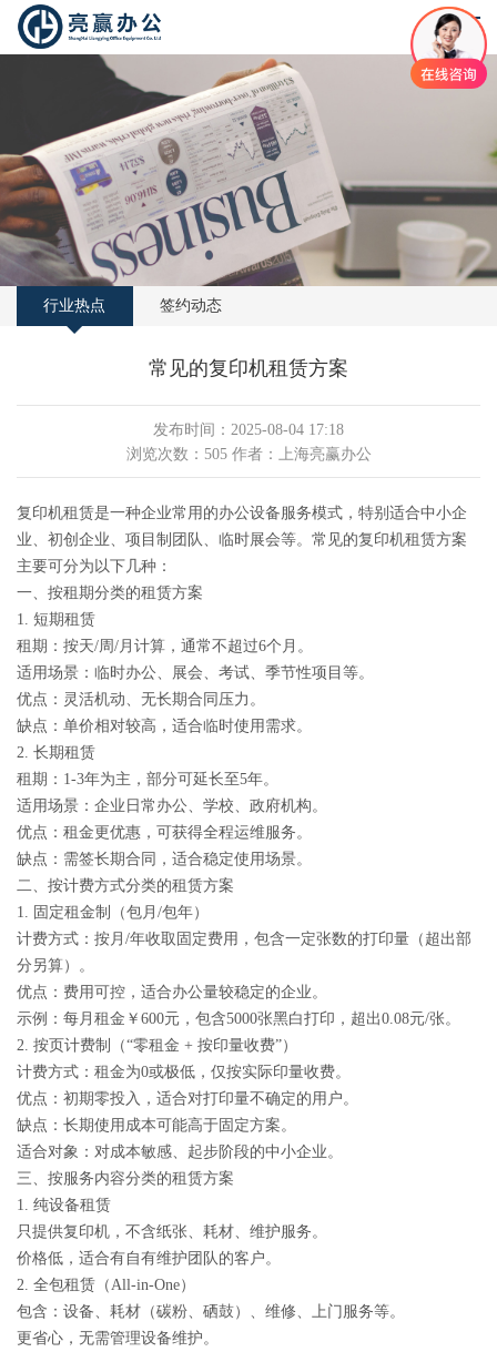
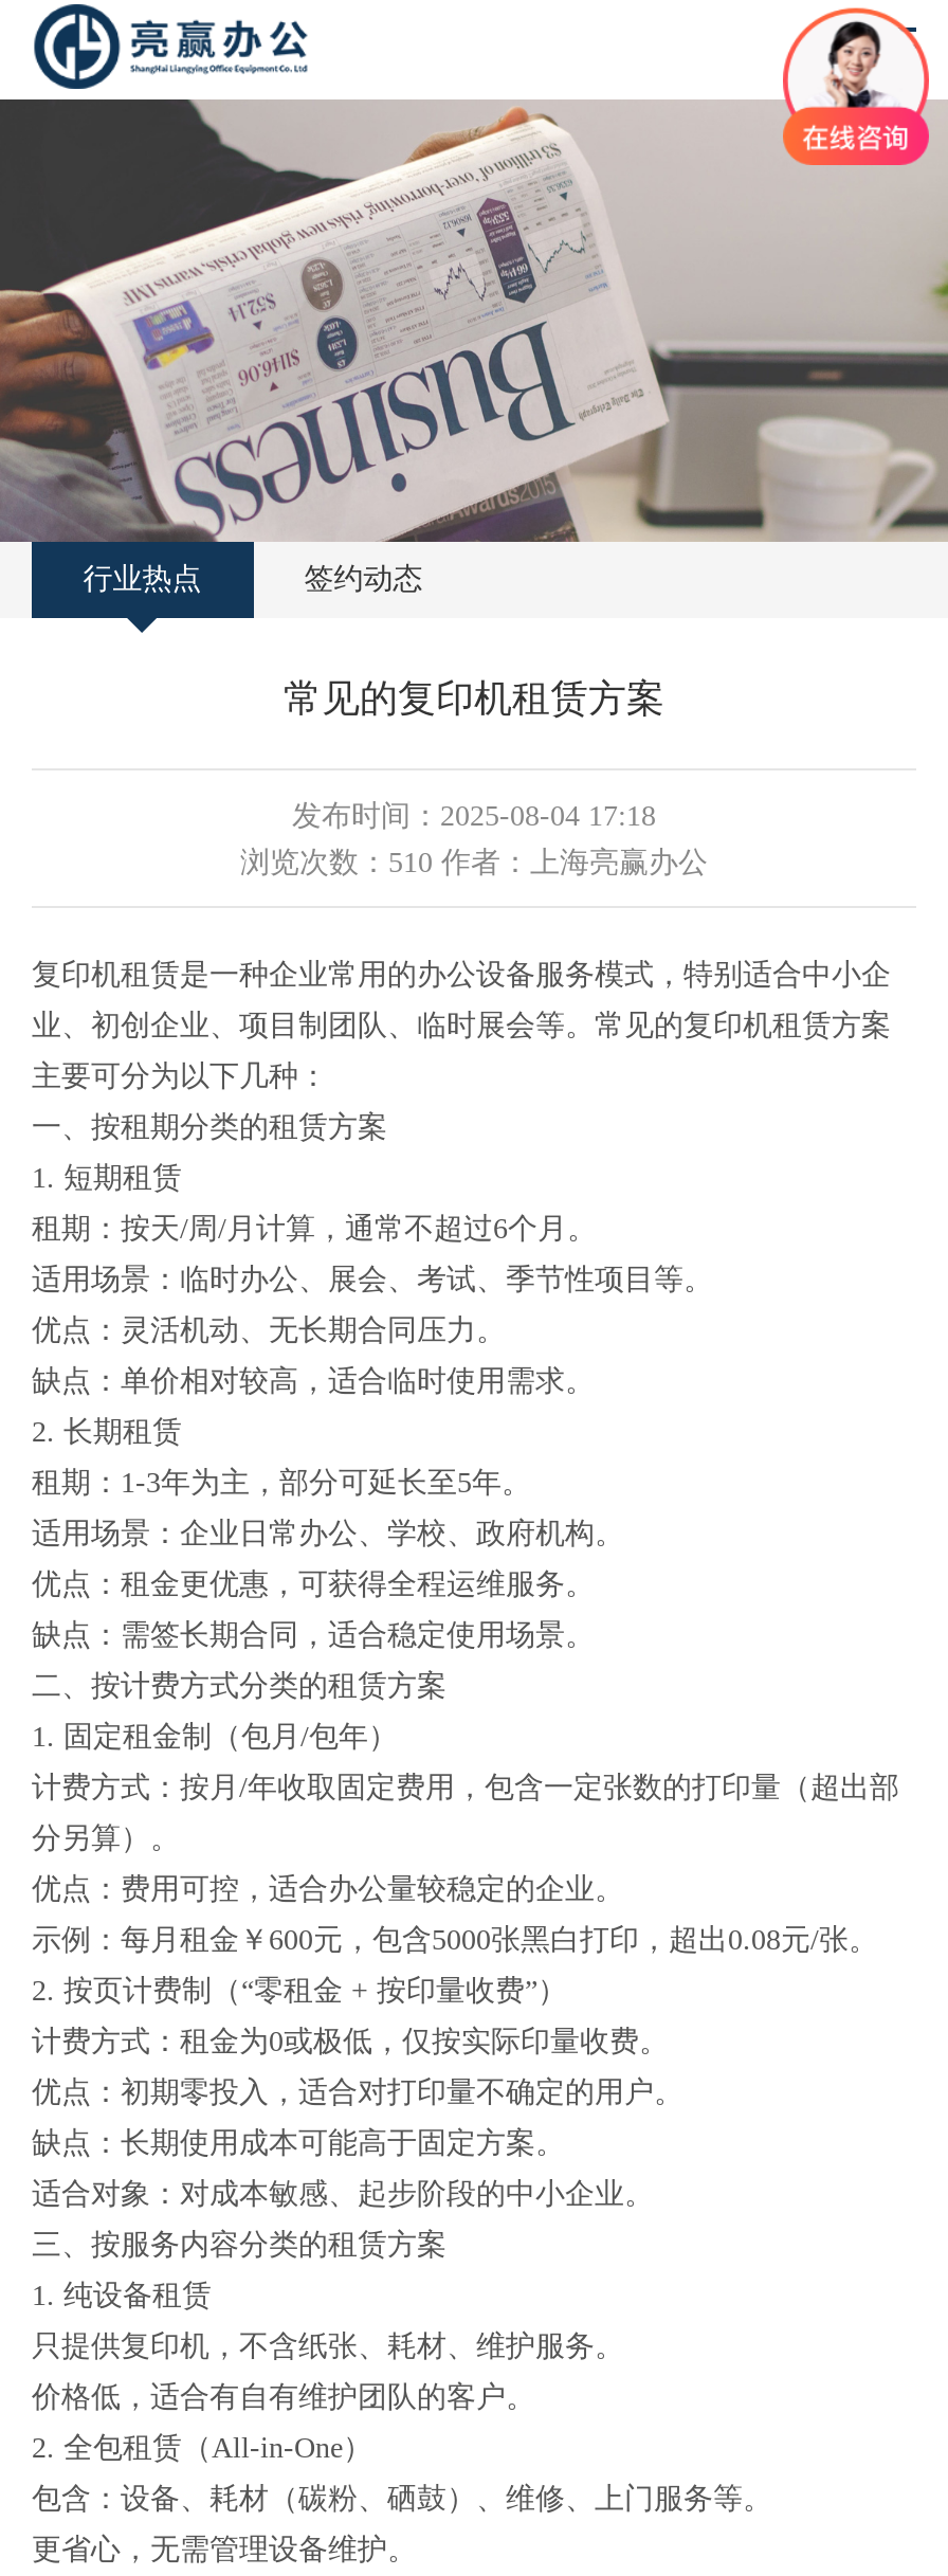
- 浏览次数：505作者：上海亮赢办公
+ 浏览次数：510作者：上海亮赢办公
